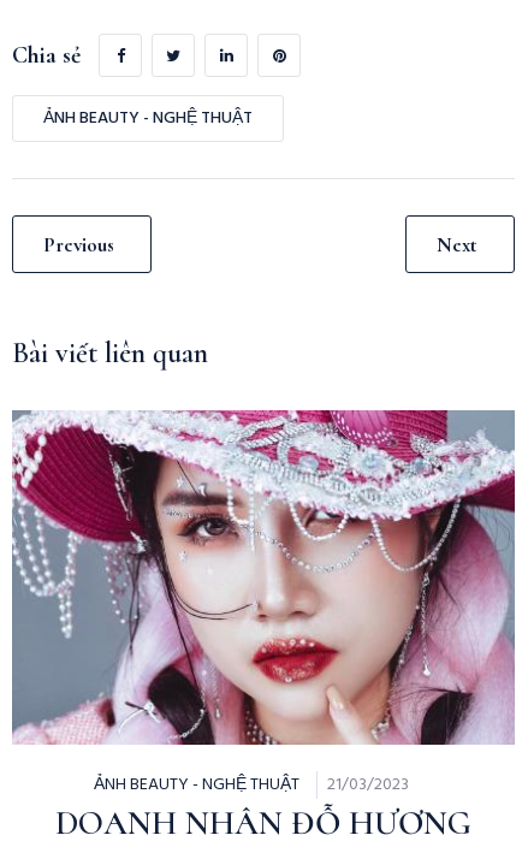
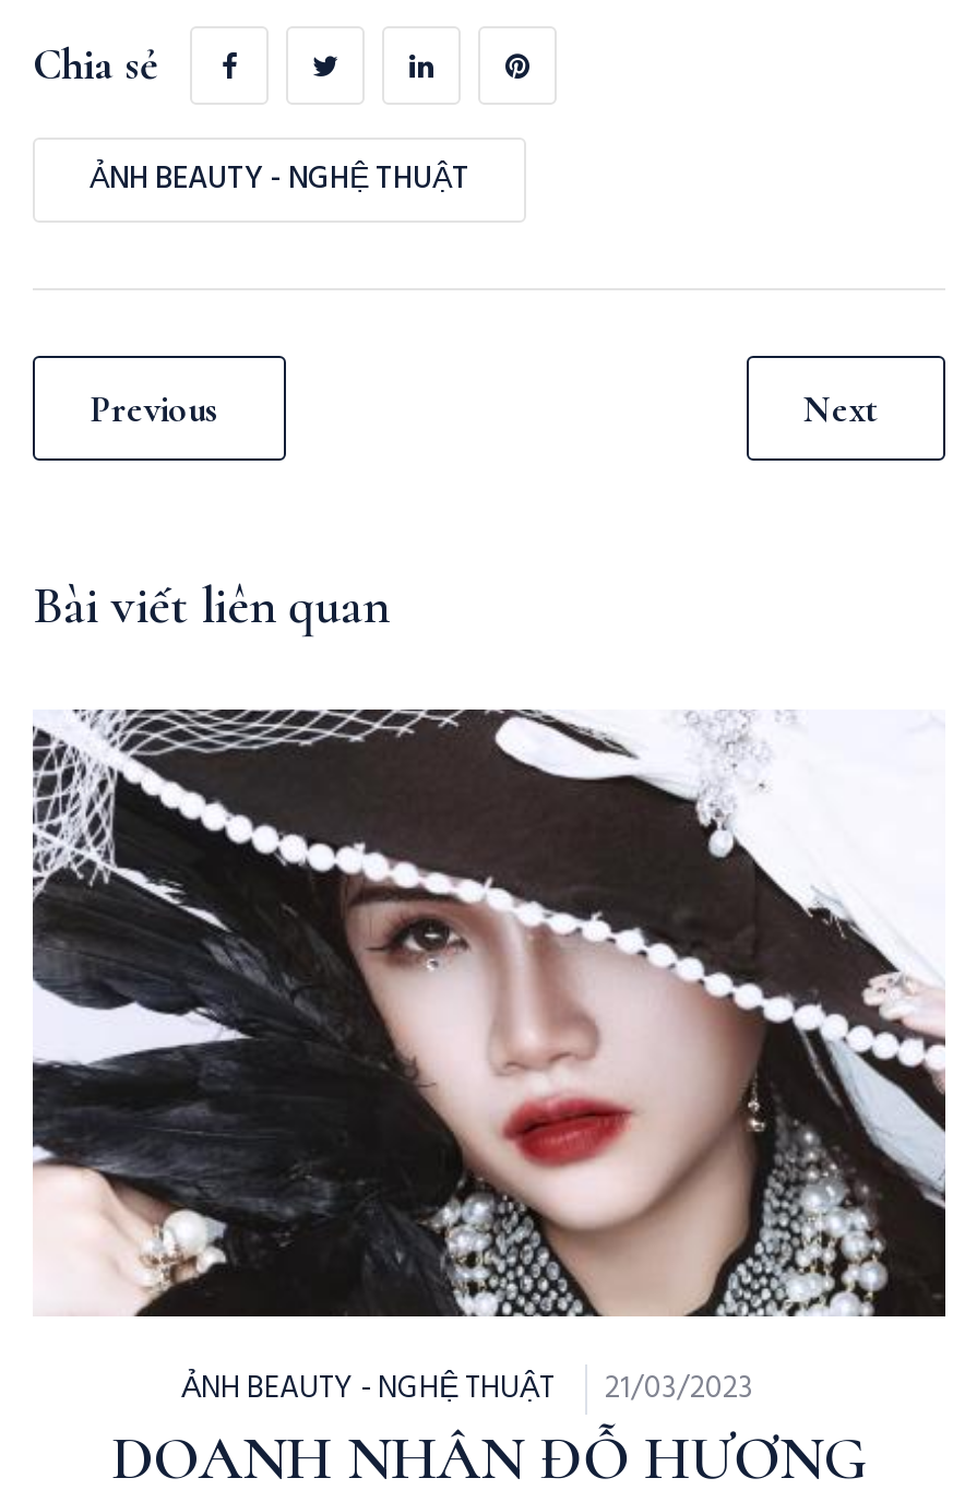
- [image]
+ [image]
